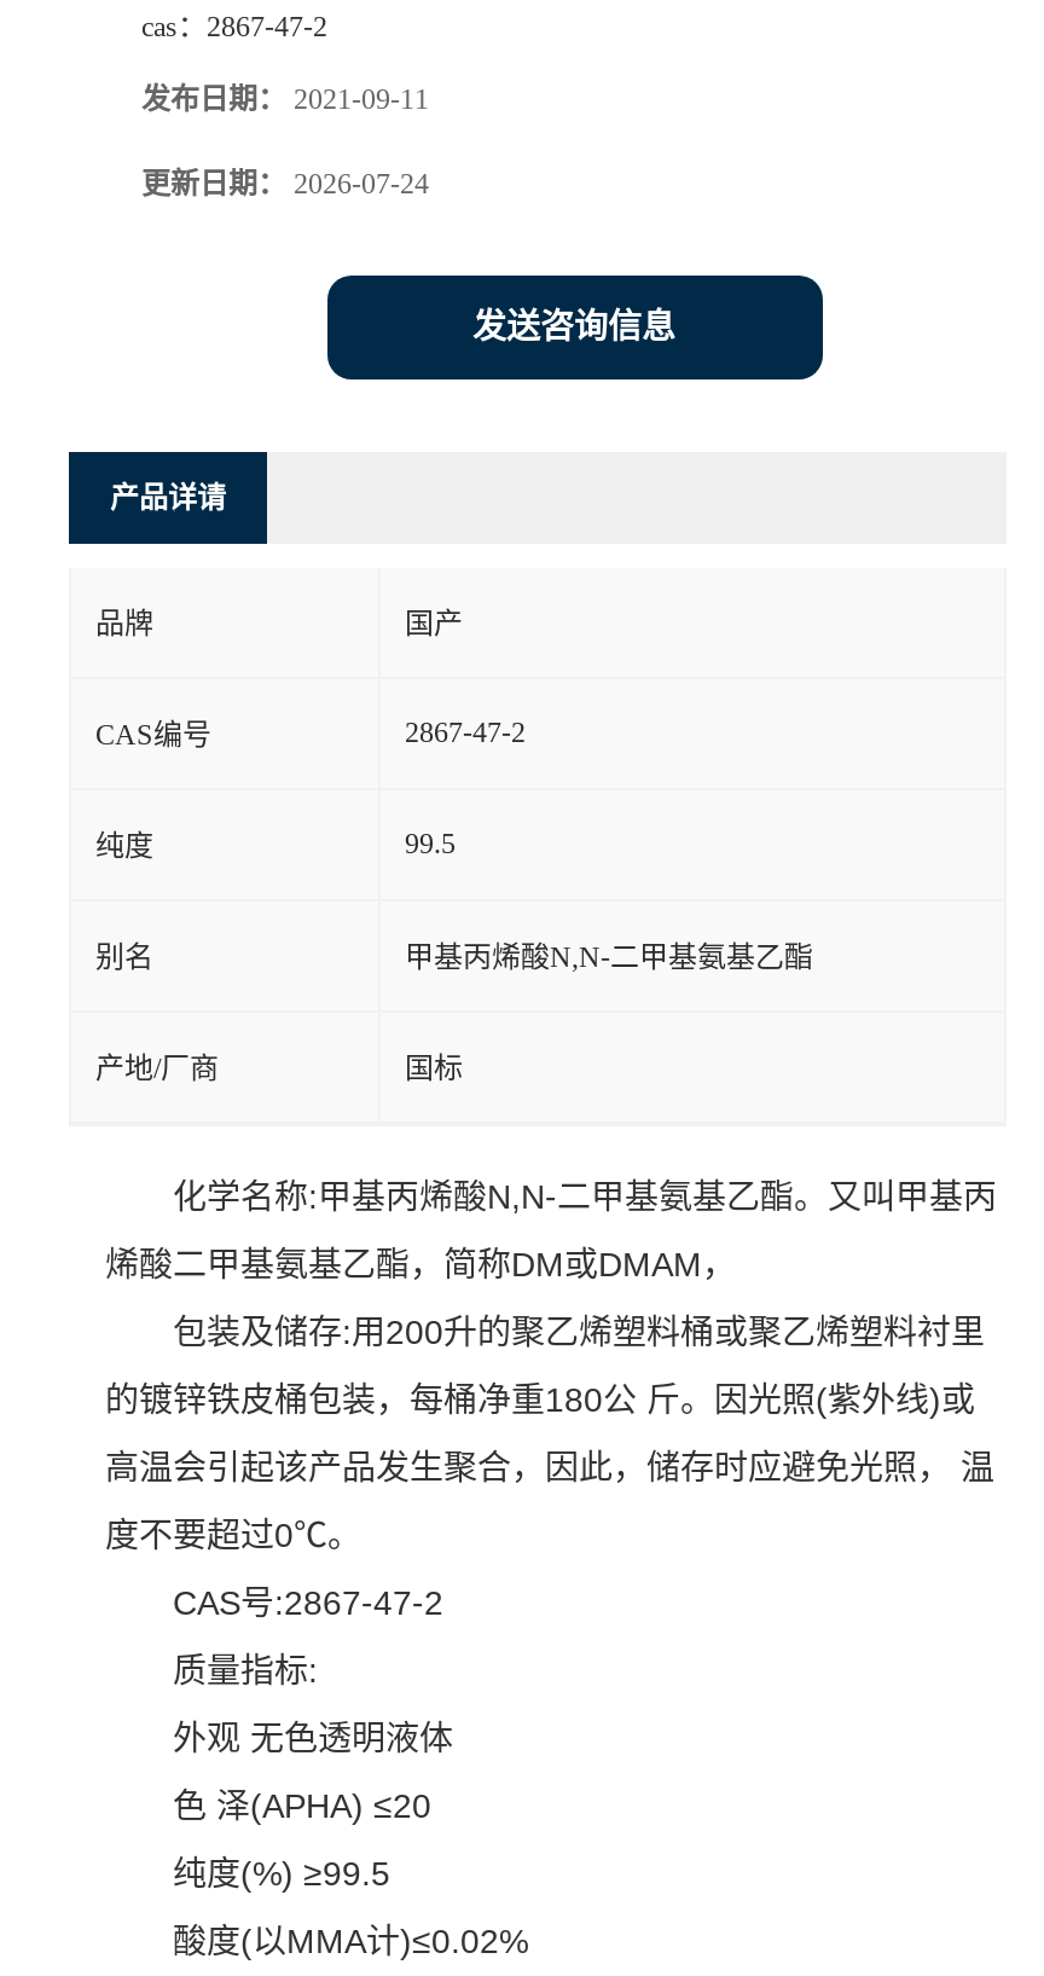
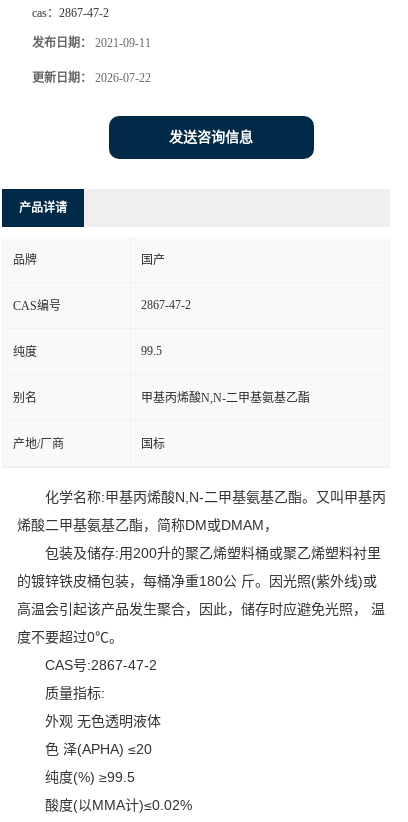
- 更新日期：2026-07-24
+ 更新日期：2026-07-22
